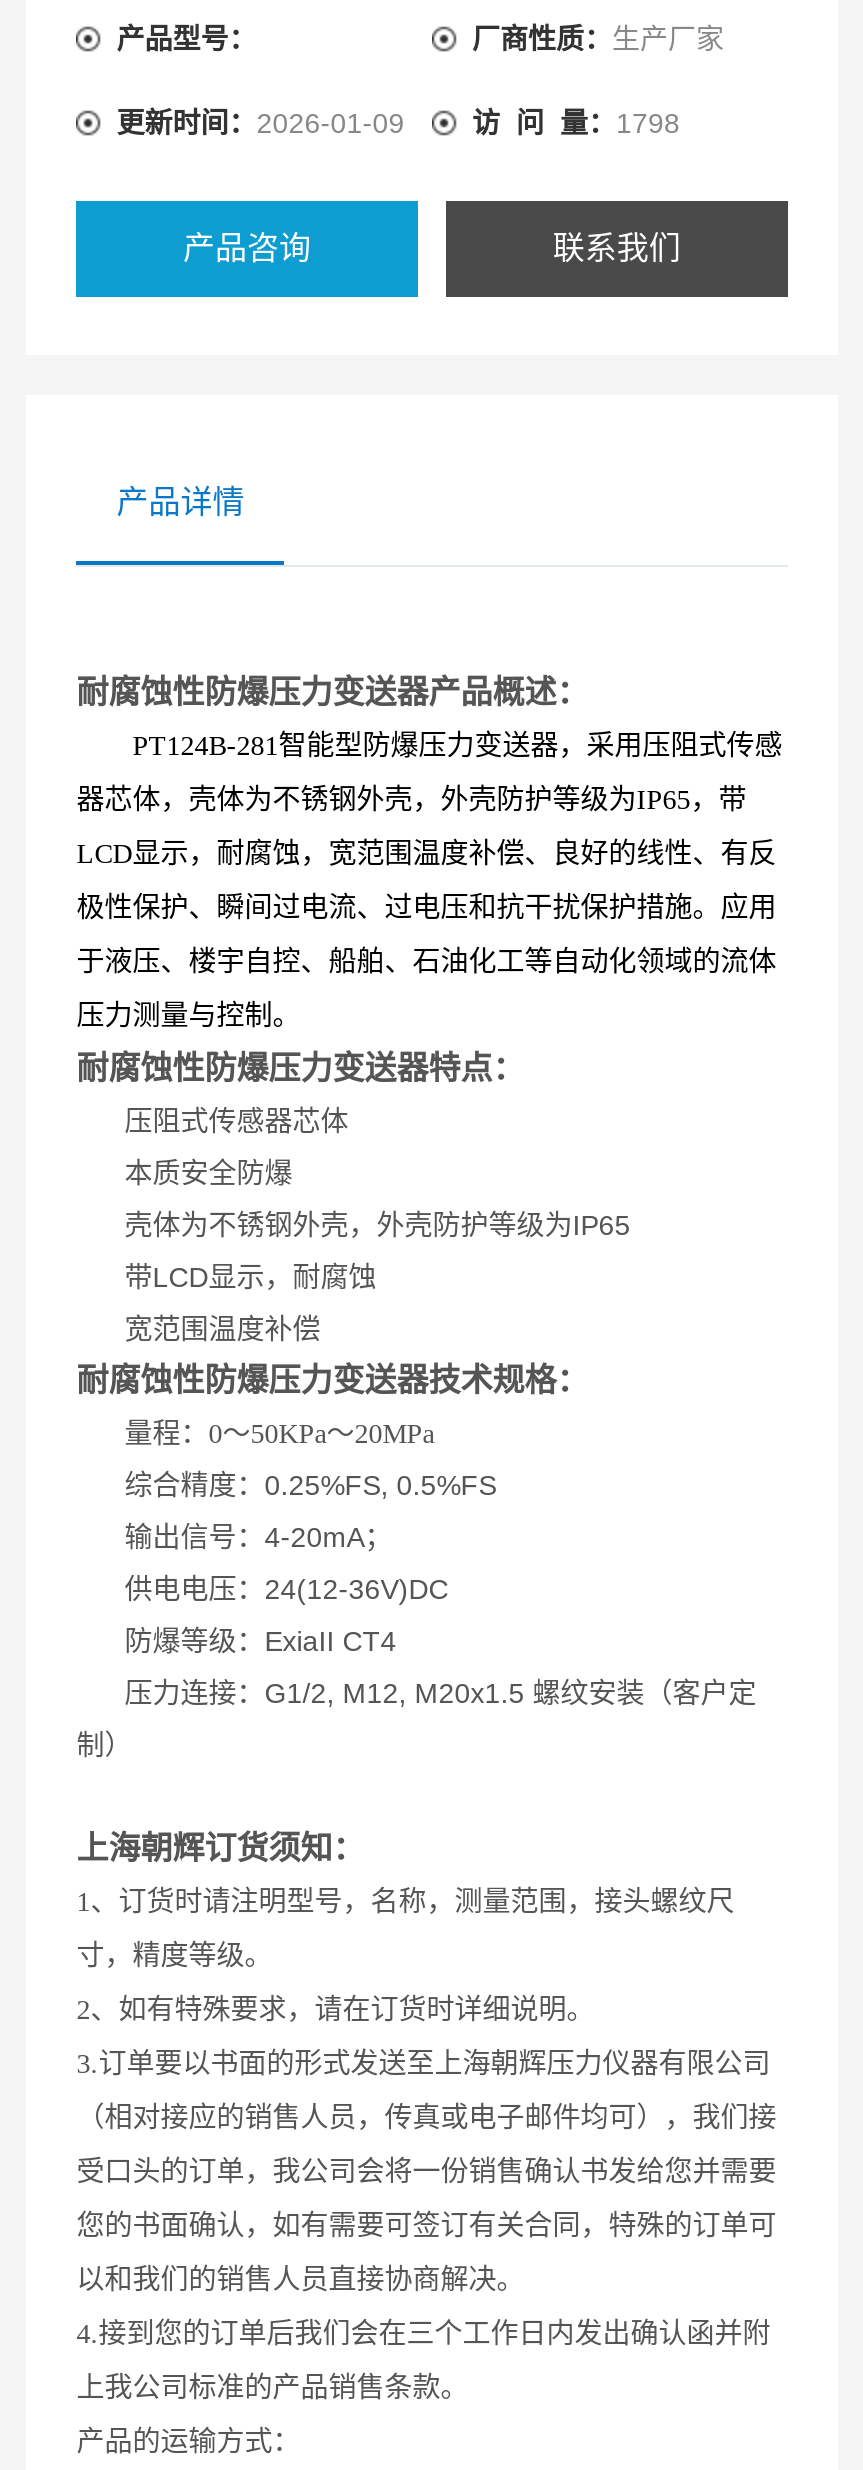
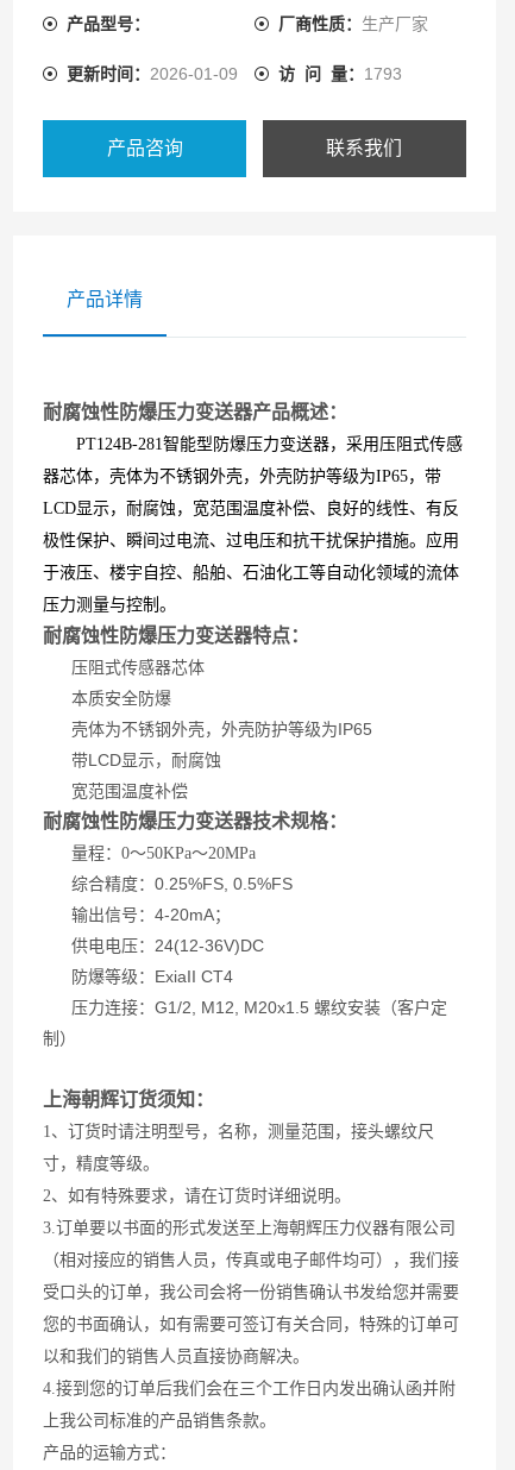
- 访 问 量：1798
+ 访 问 量：1793
